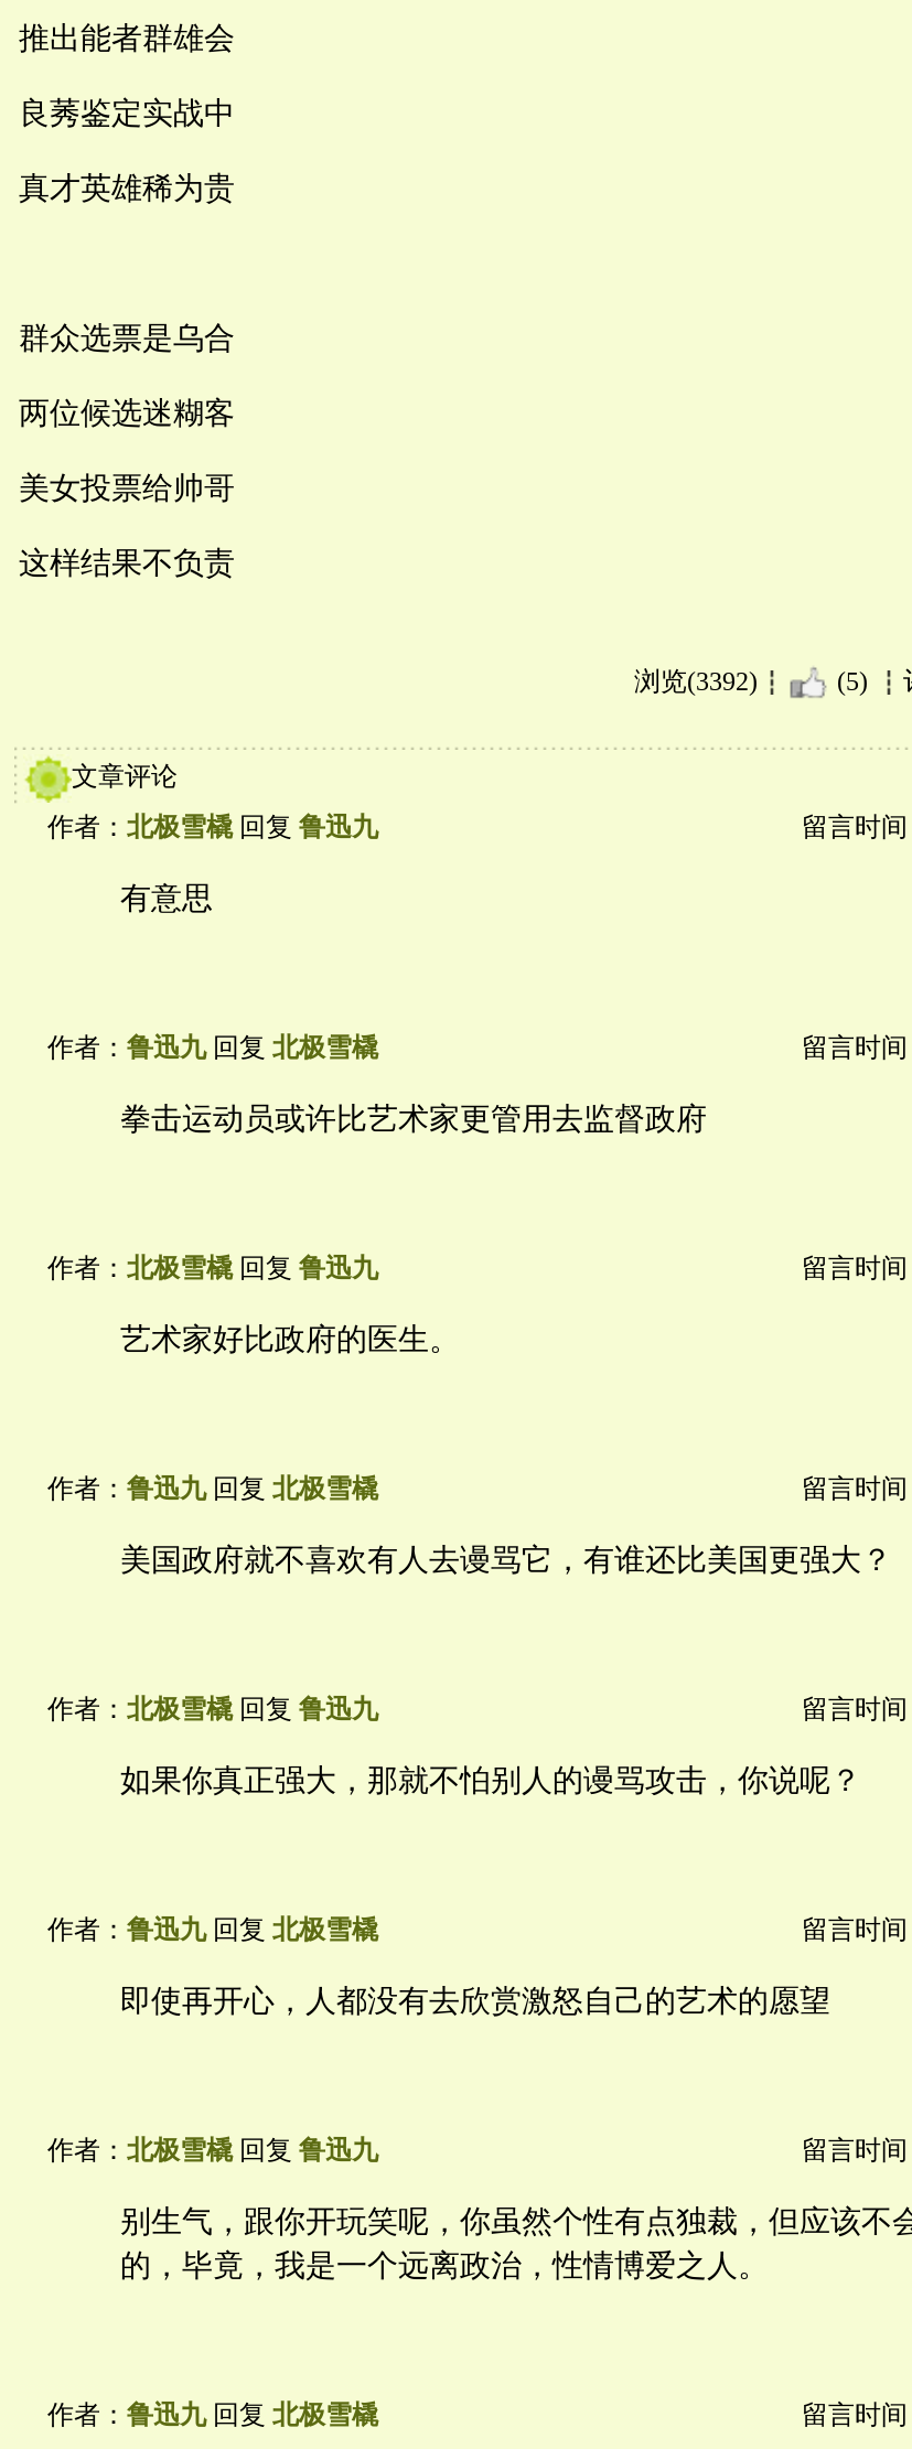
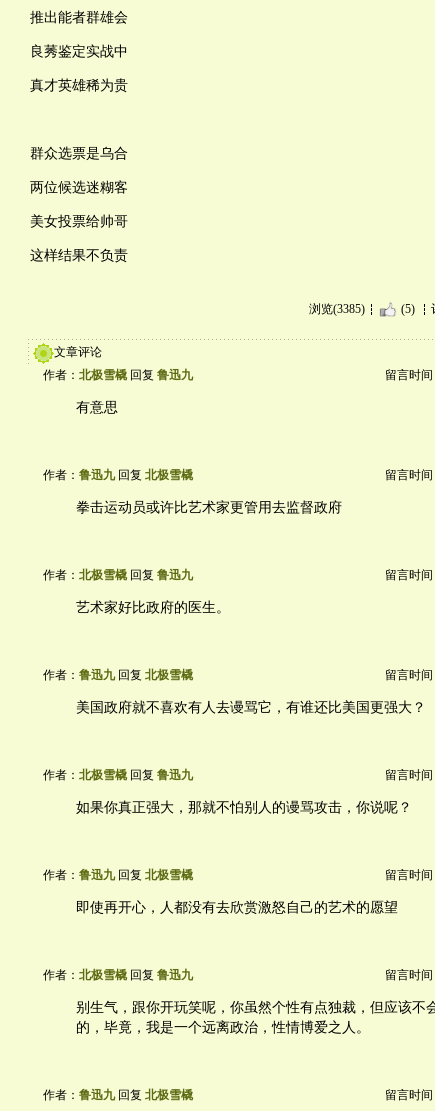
- 浏览(3392)
+ 浏览(3385)
